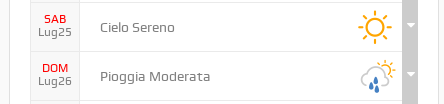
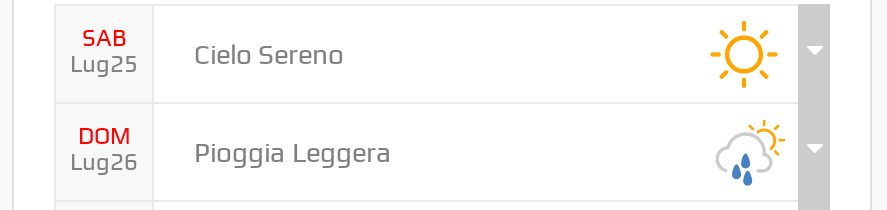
- Pioggia Moderata
+ Pioggia Leggera
